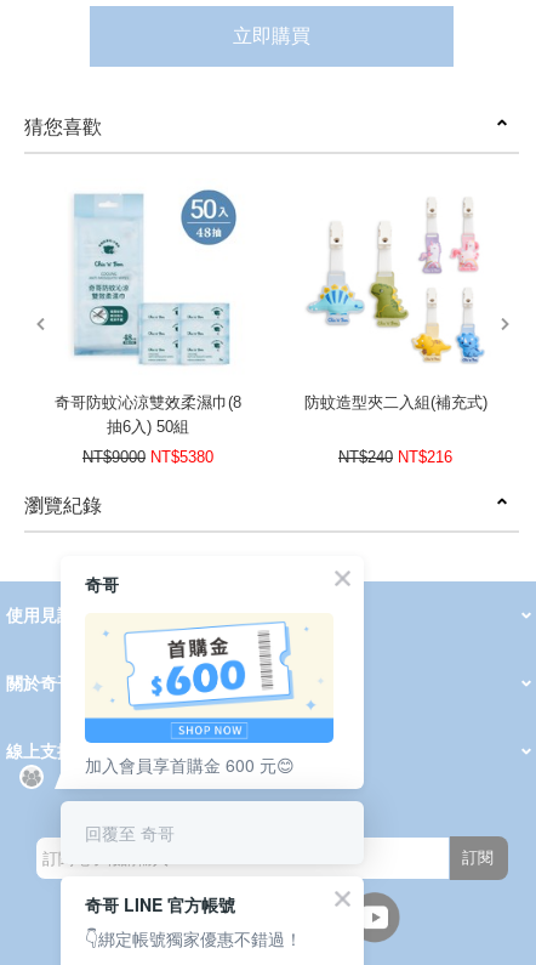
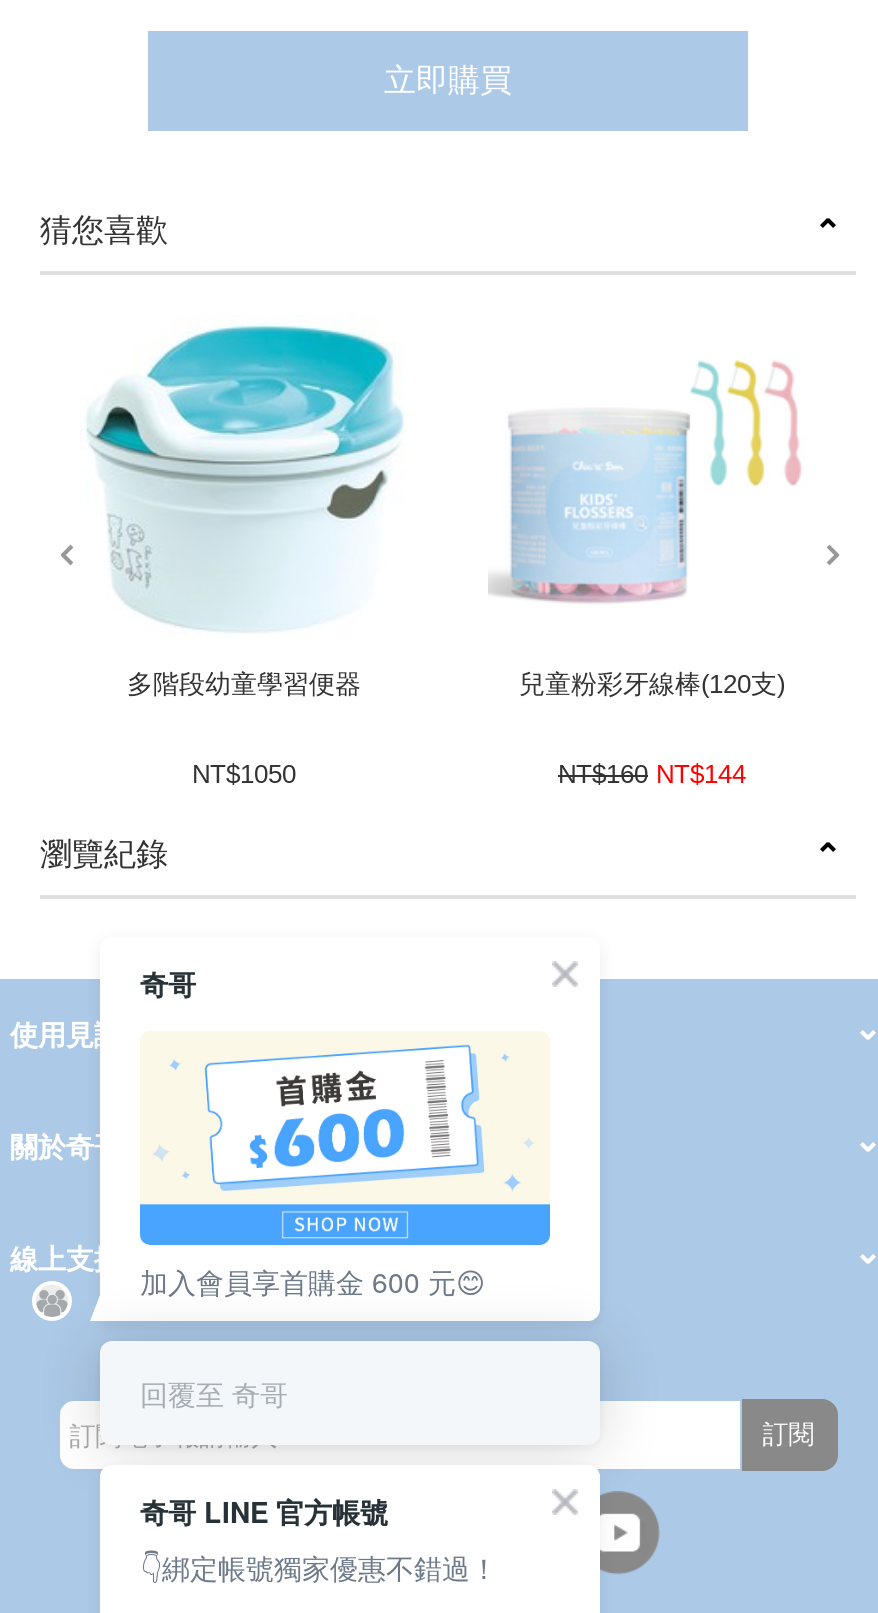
- [image]
- 奇哥防蚊沁涼雙效柔濕巾(8
- 抽6入) 50組
+ [image]
+ 多階段幼童學習便器

- [image]
- 防蚊造型夾二入組(補充式)
+ [image]
+ 兒童粉彩牙線棒(120支)

- NT$9000 NT$5380
+ NT$1050

- NT$240 NT$216
+ NT$160 NT$144
